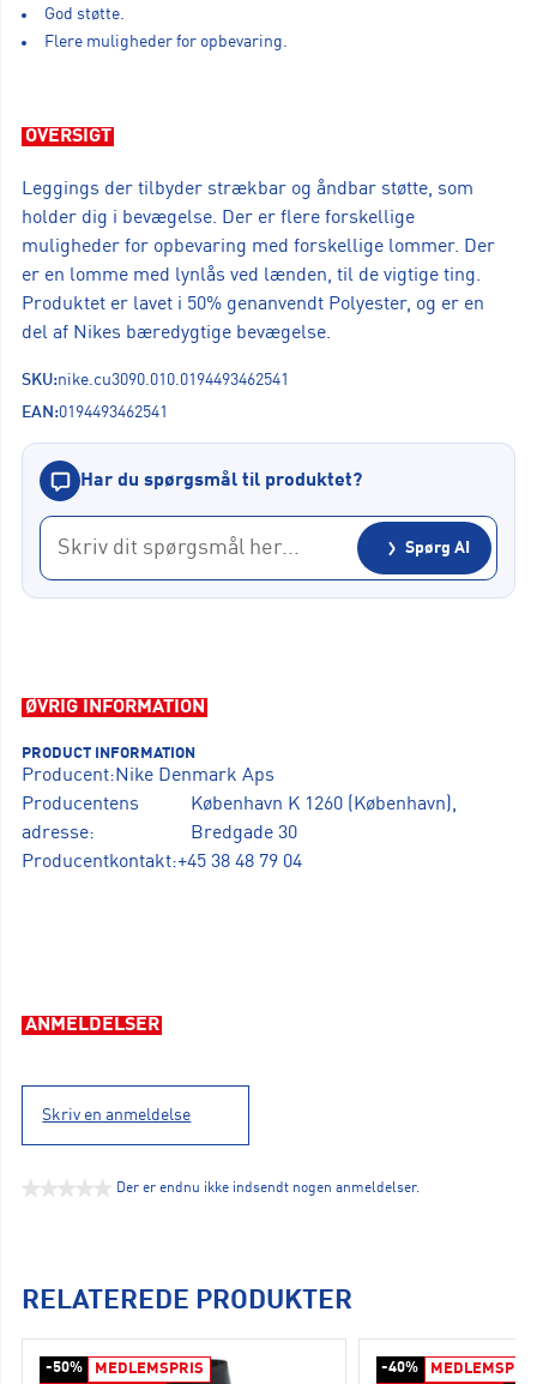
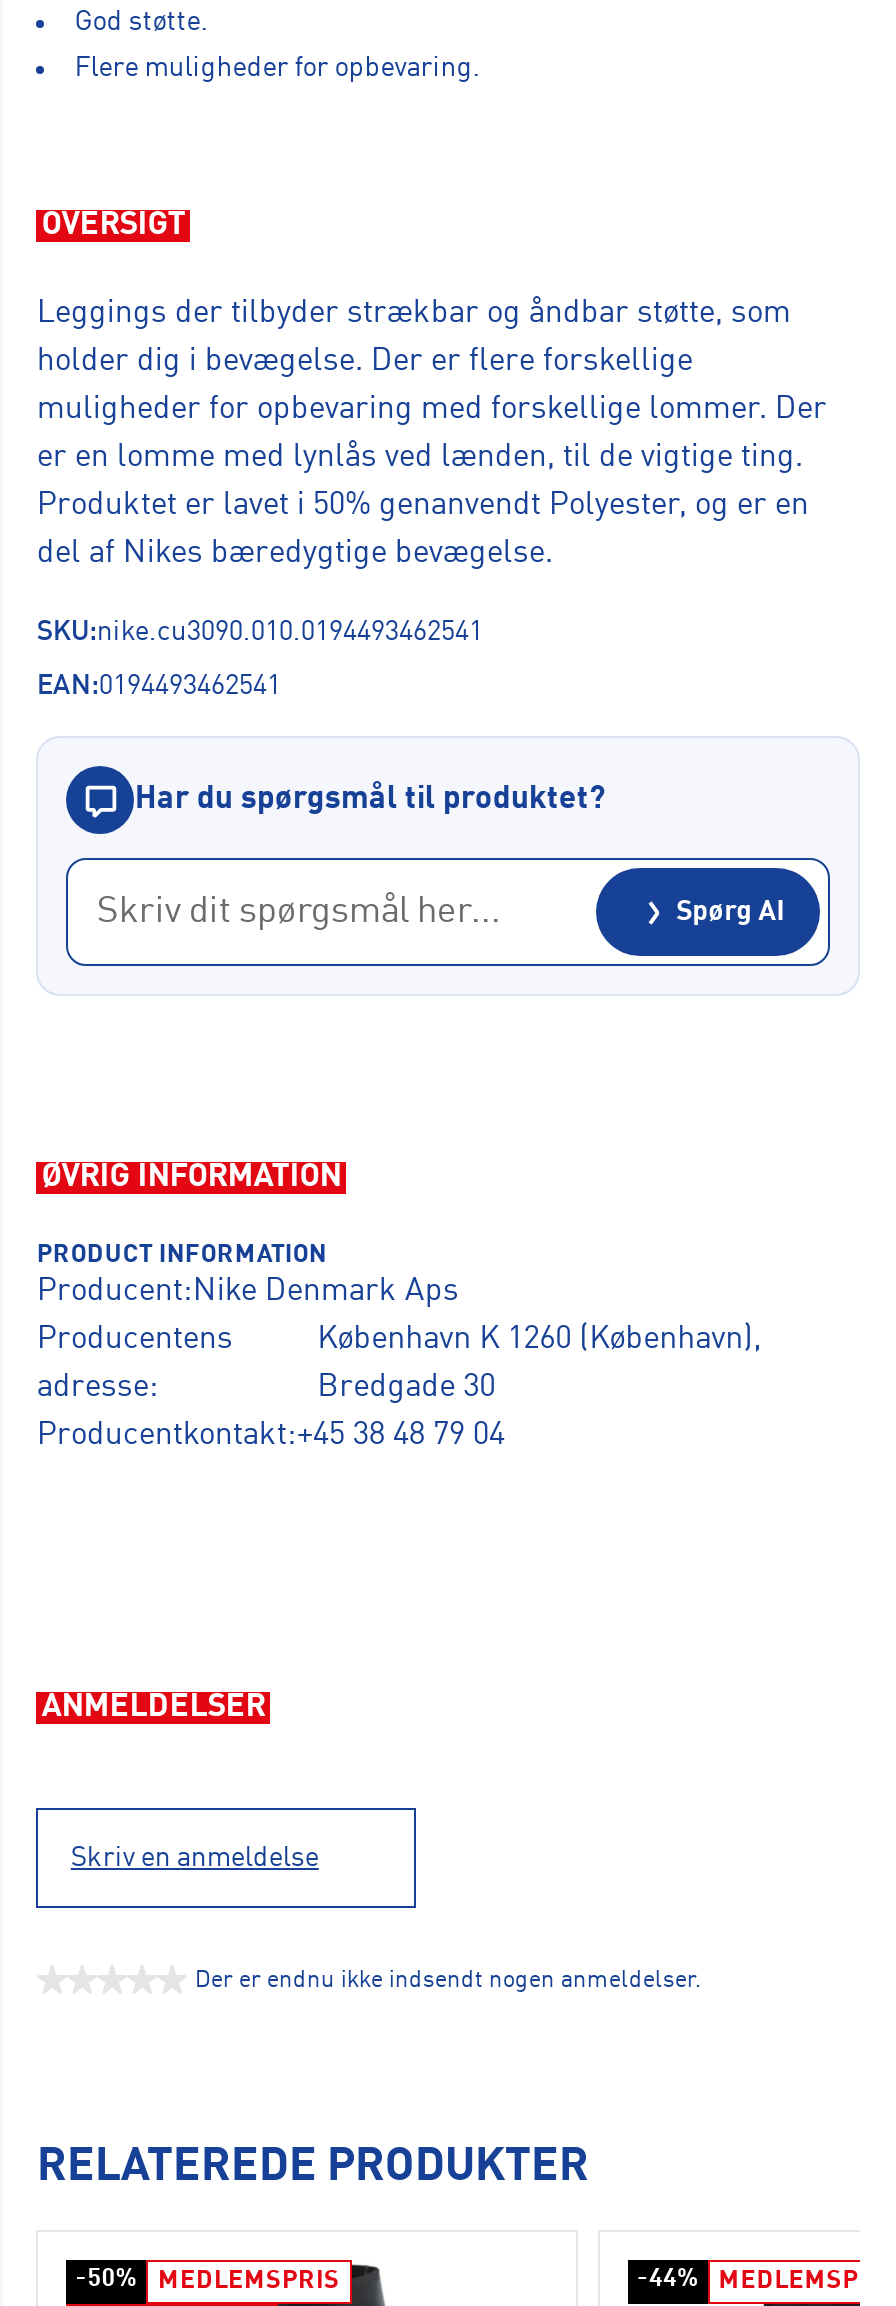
- -40%
+ -44%
